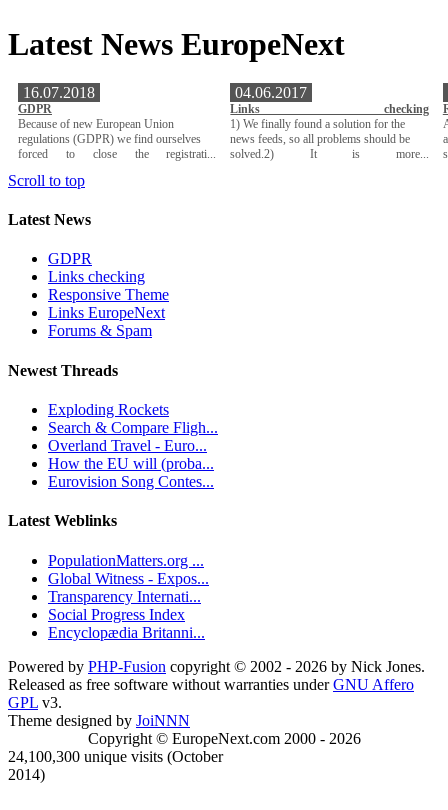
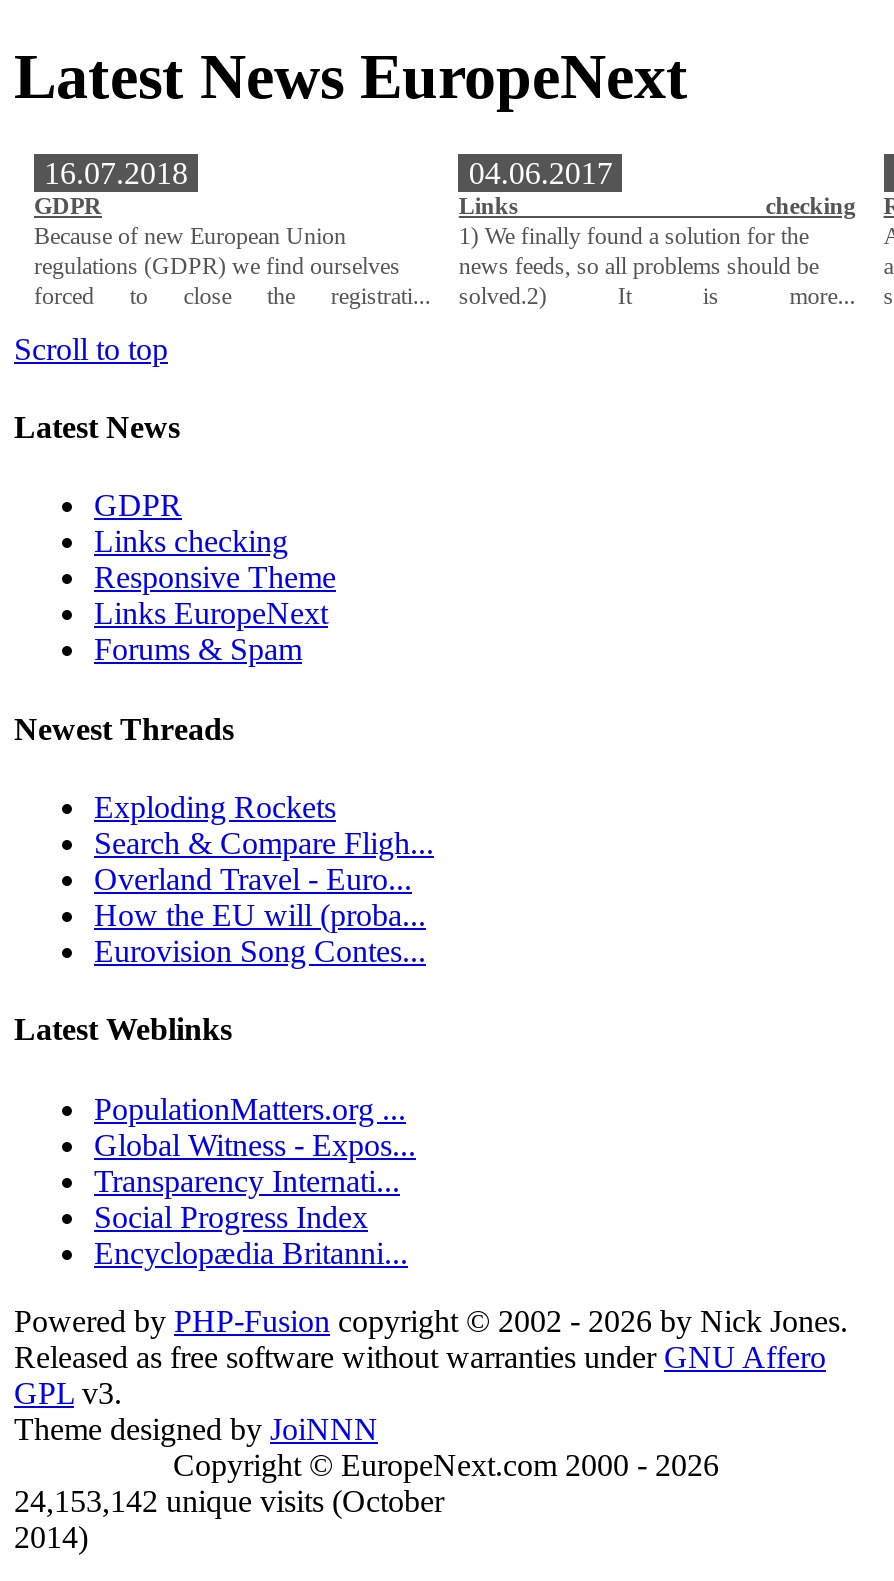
- 24,100,300 unique visits (October
+ 24,153,142 unique visits (October
